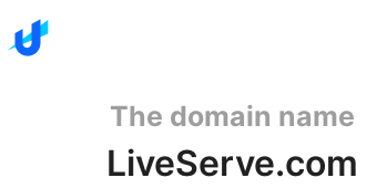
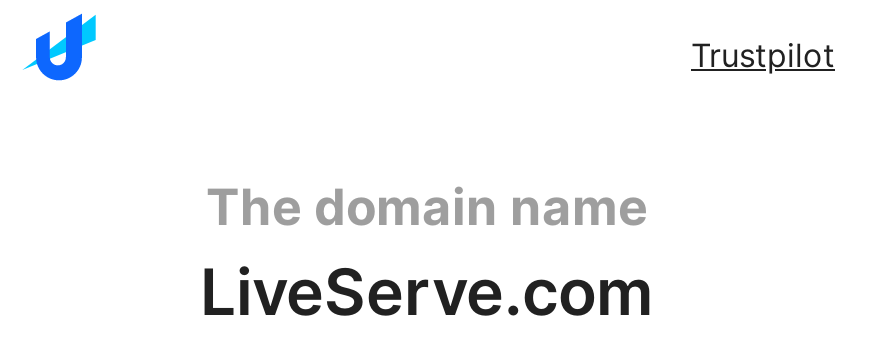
+ Trustpilot
